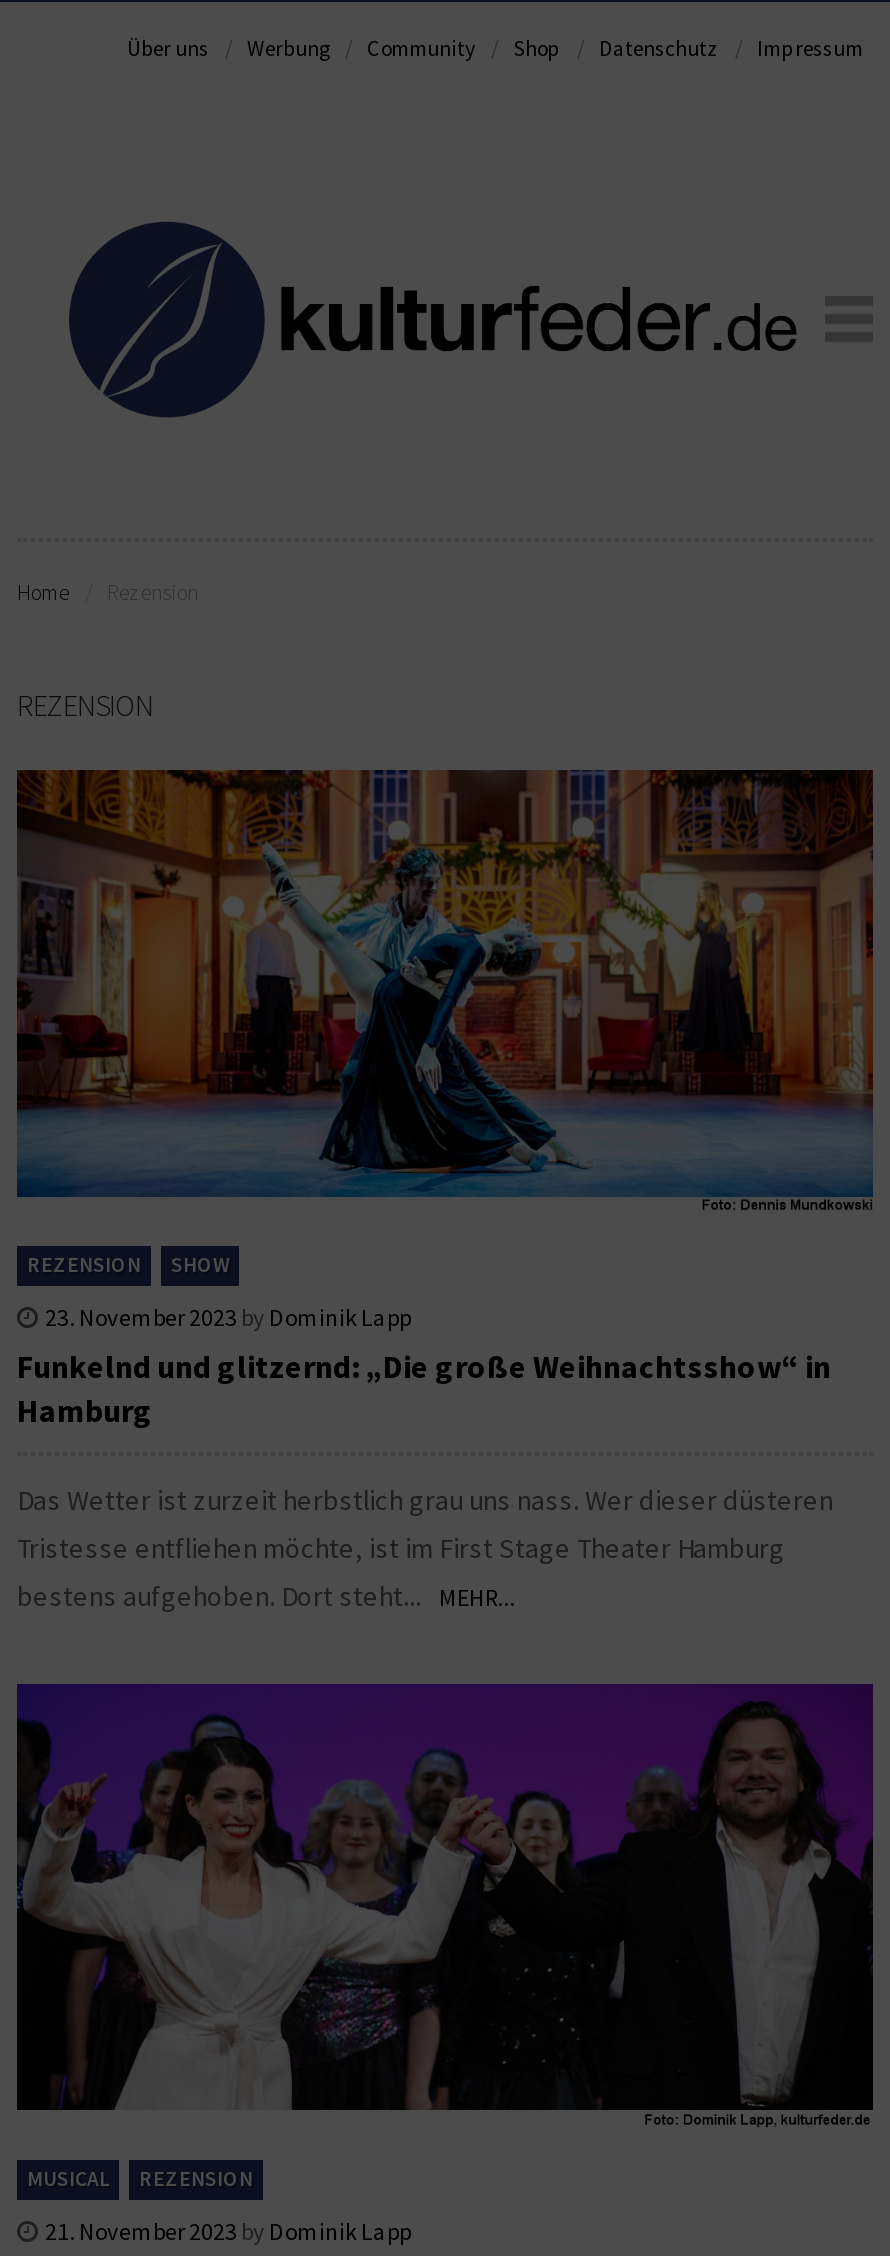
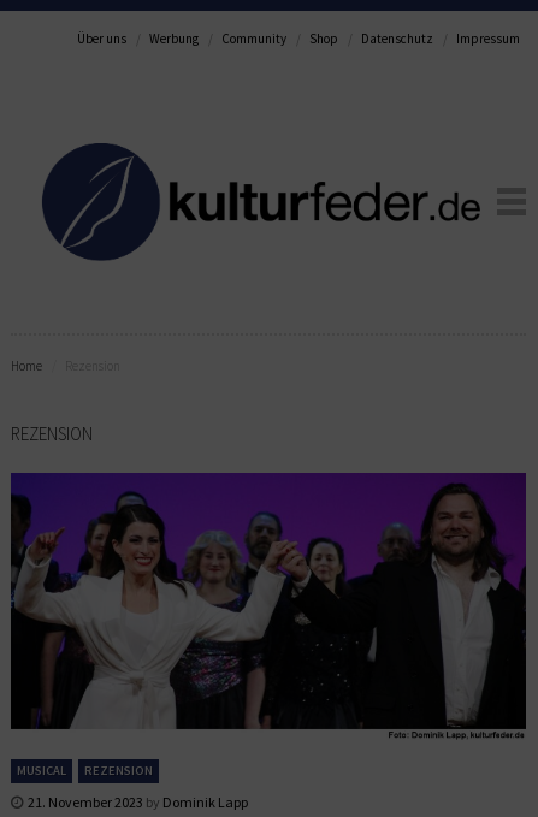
- [image]
- REZENSION
- SHOW
- 23. November 2023 by Dominik Lapp
- Funkelnd und glitzernd: „Die große Weihnachtsshow“ in
- Hamburg
- Das Wetter ist zurzeit herbstlich grau uns nass. Wer dieser düsteren
- Tristesse entfliehen möchte, ist im First Stage Theater Hamburg
- bestens aufgehoben. Dort steht... MEHR...
